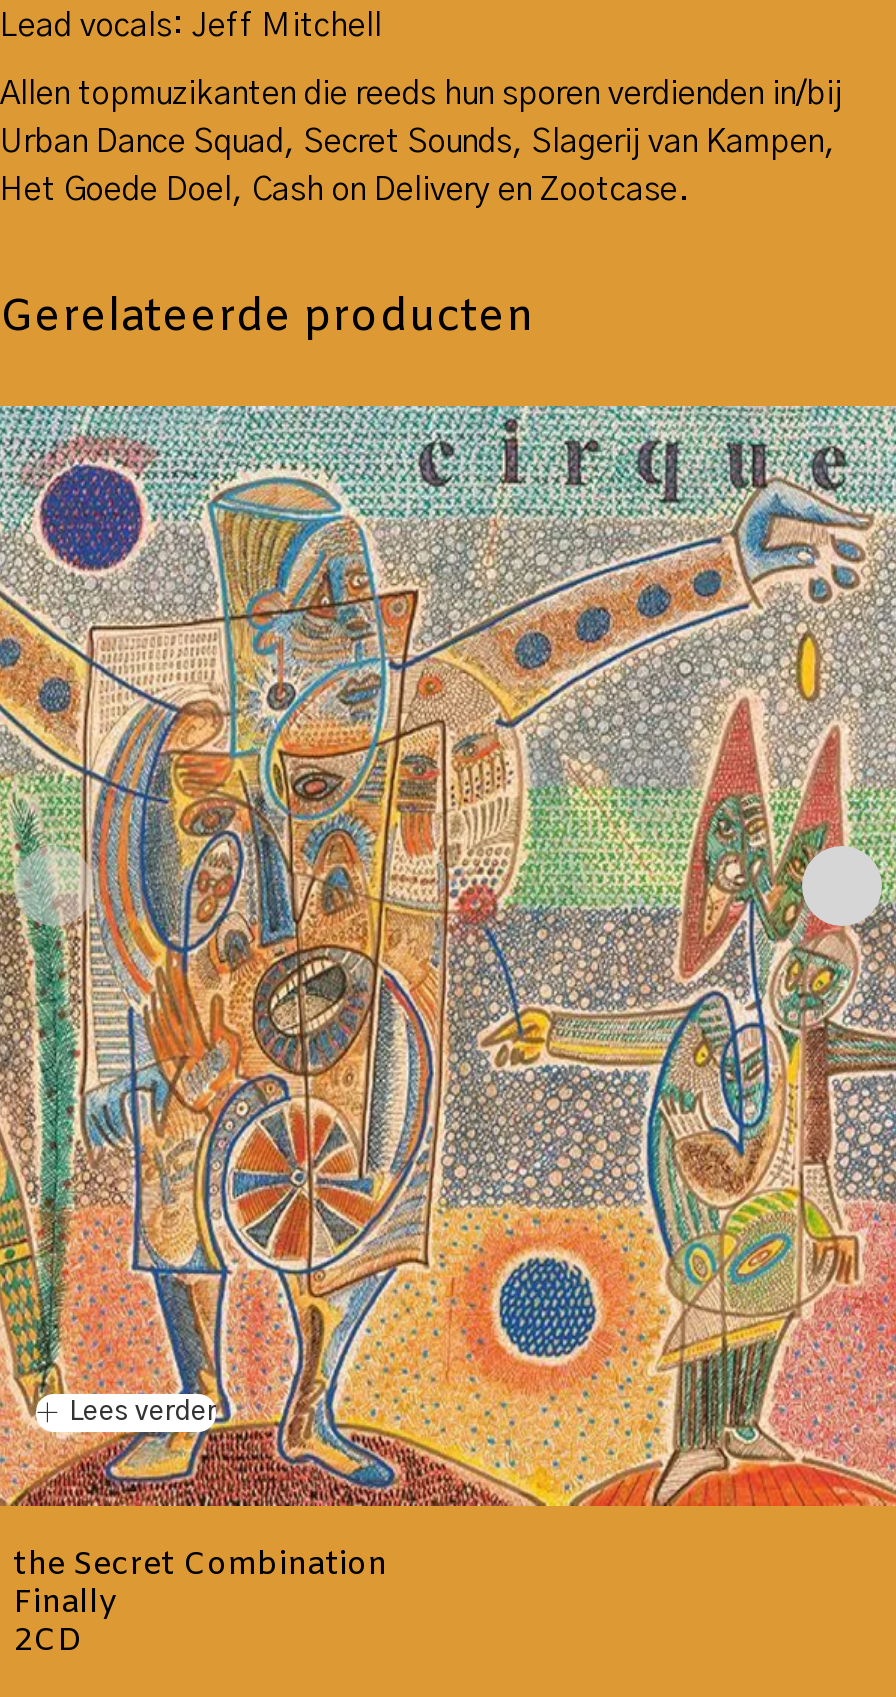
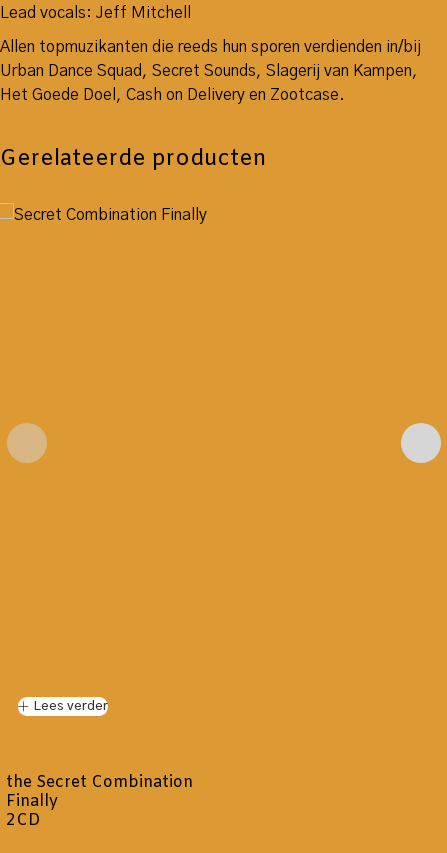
- [image]
